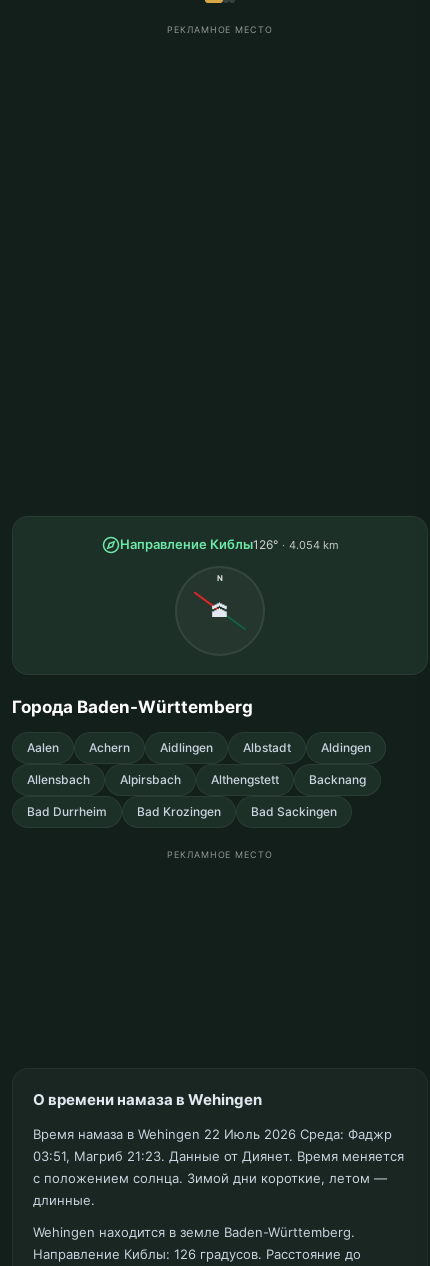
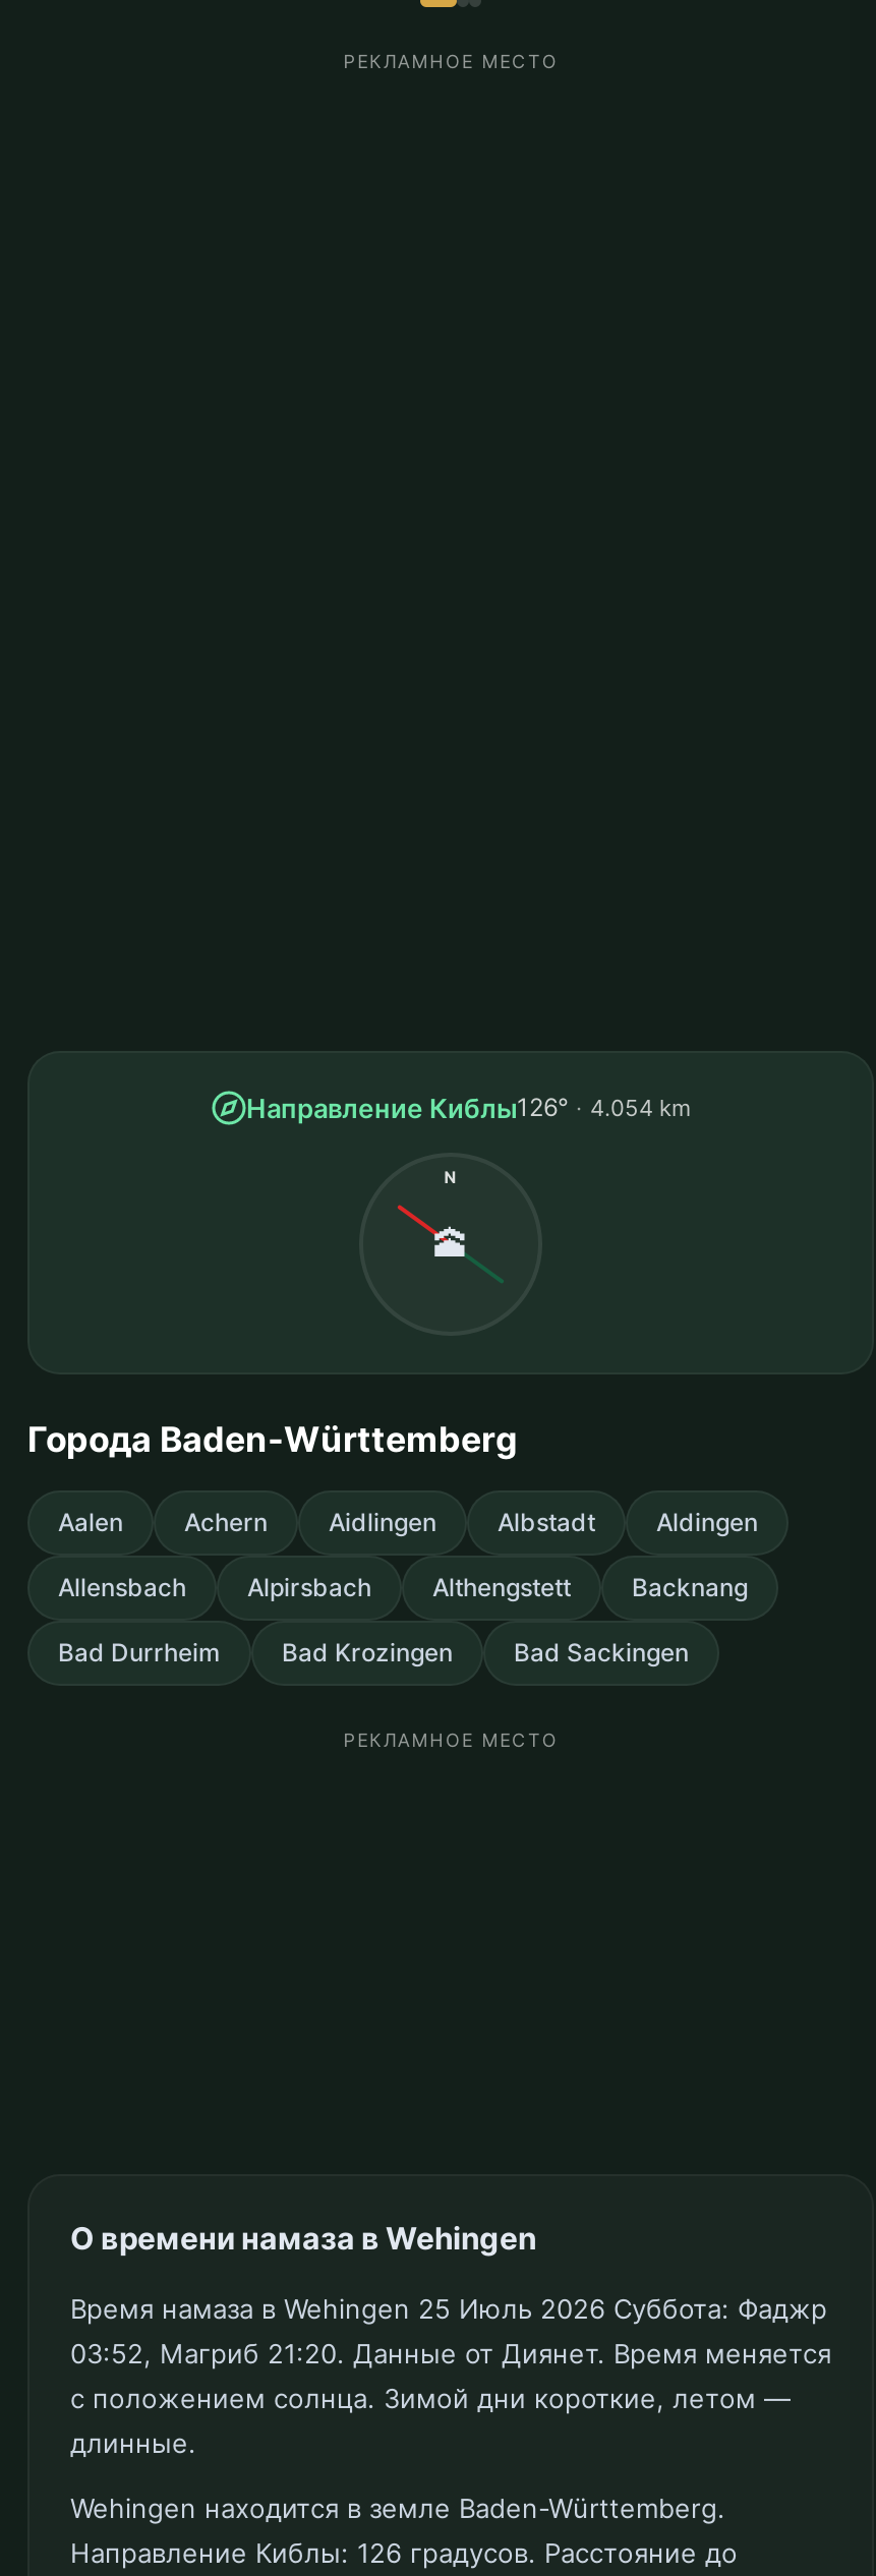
- Время намаза в Wehingen 22 Июль 2026 Среда: Фаджр
+ Время намаза в Wehingen 25 Июль 2026 Суббота: Фаджр

- 03:51, Магриб 21:23. Данные от Диянет. Время меняется
+ 03:52, Магриб 21:20. Данные от Диянет. Время меняется
